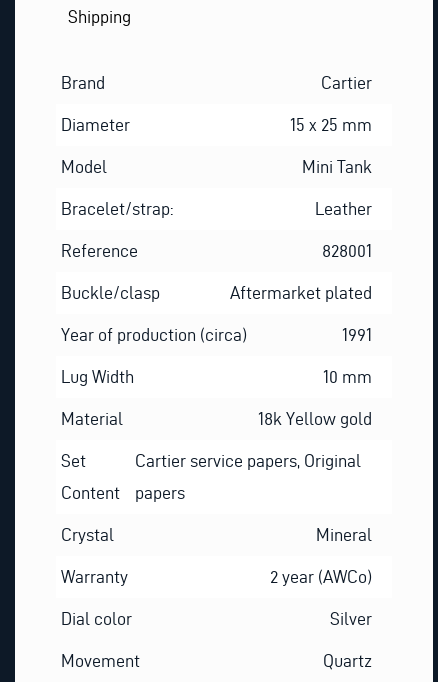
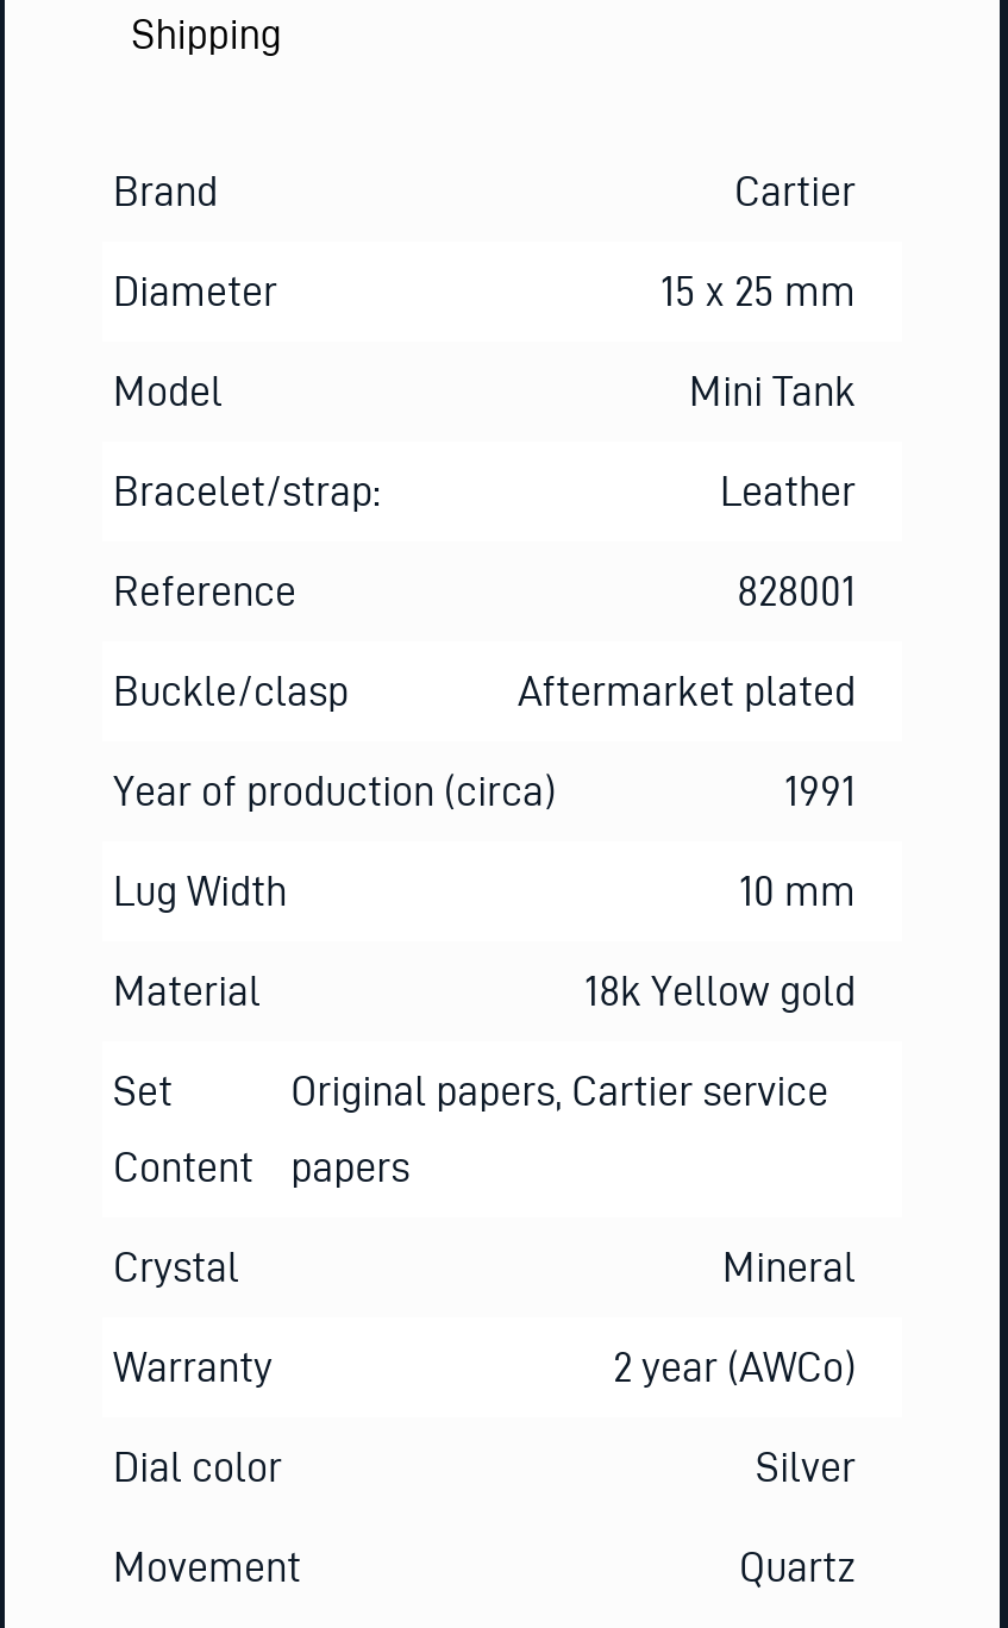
- Cartier service papers, Original
+ Original papers, Cartier service
